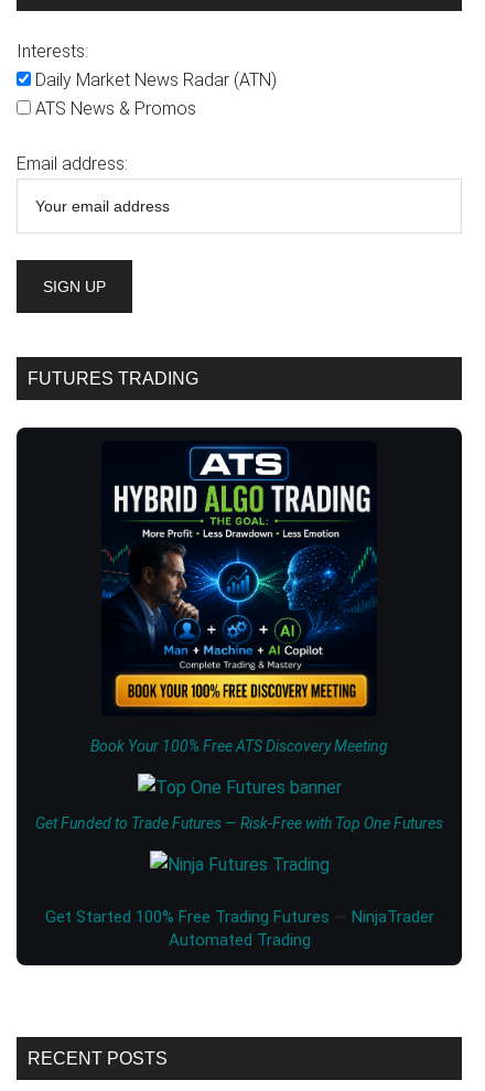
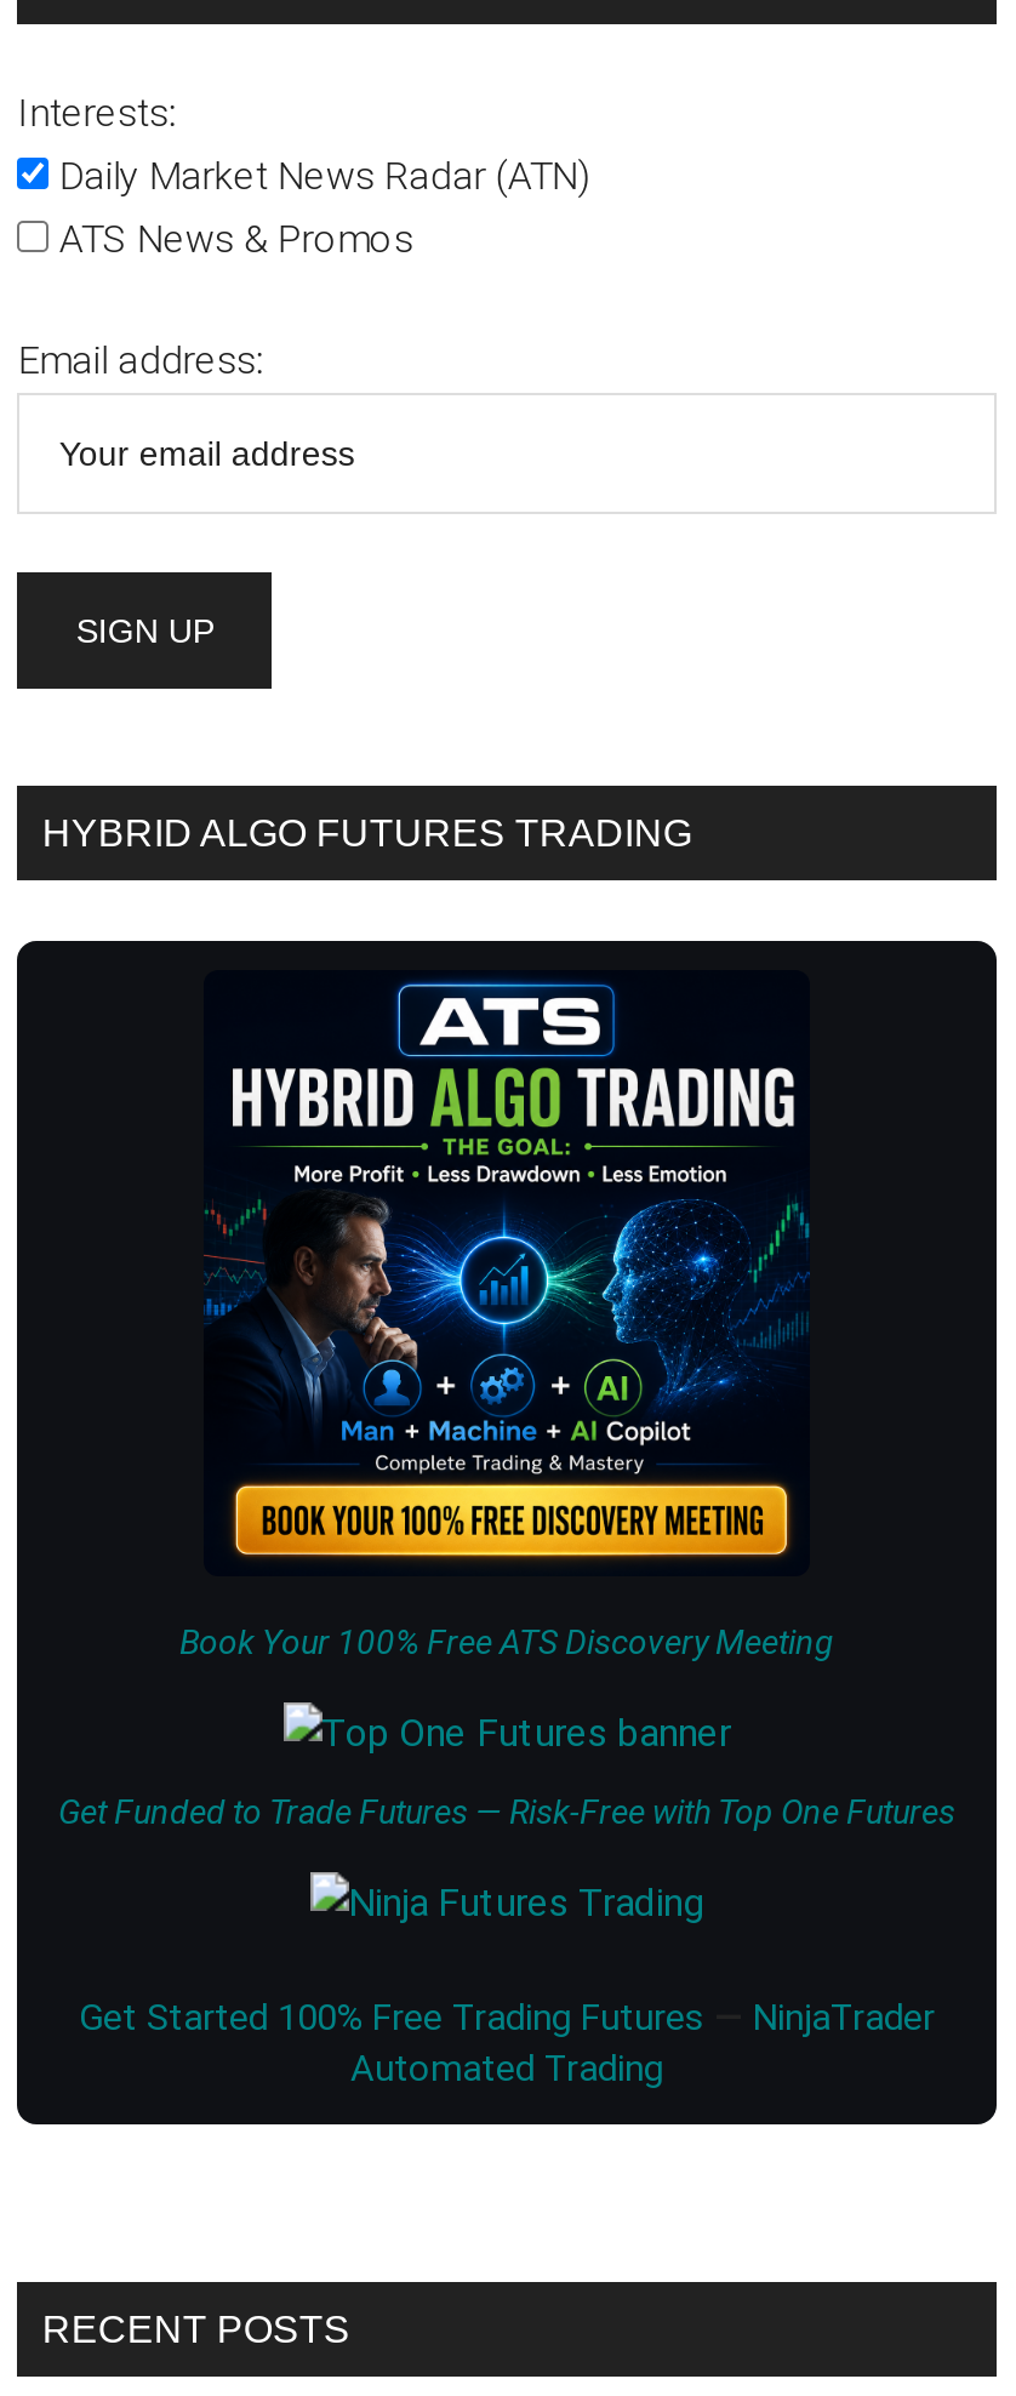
- FUTURES TRADING
+ HYBRID ALGO FUTURES TRADING
